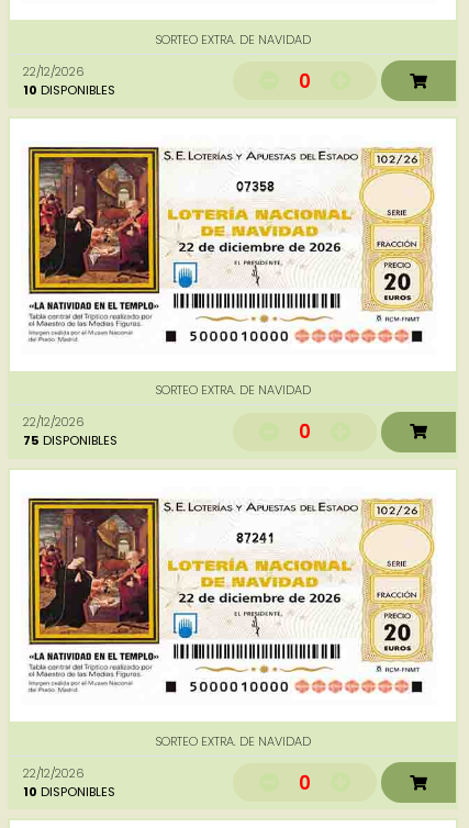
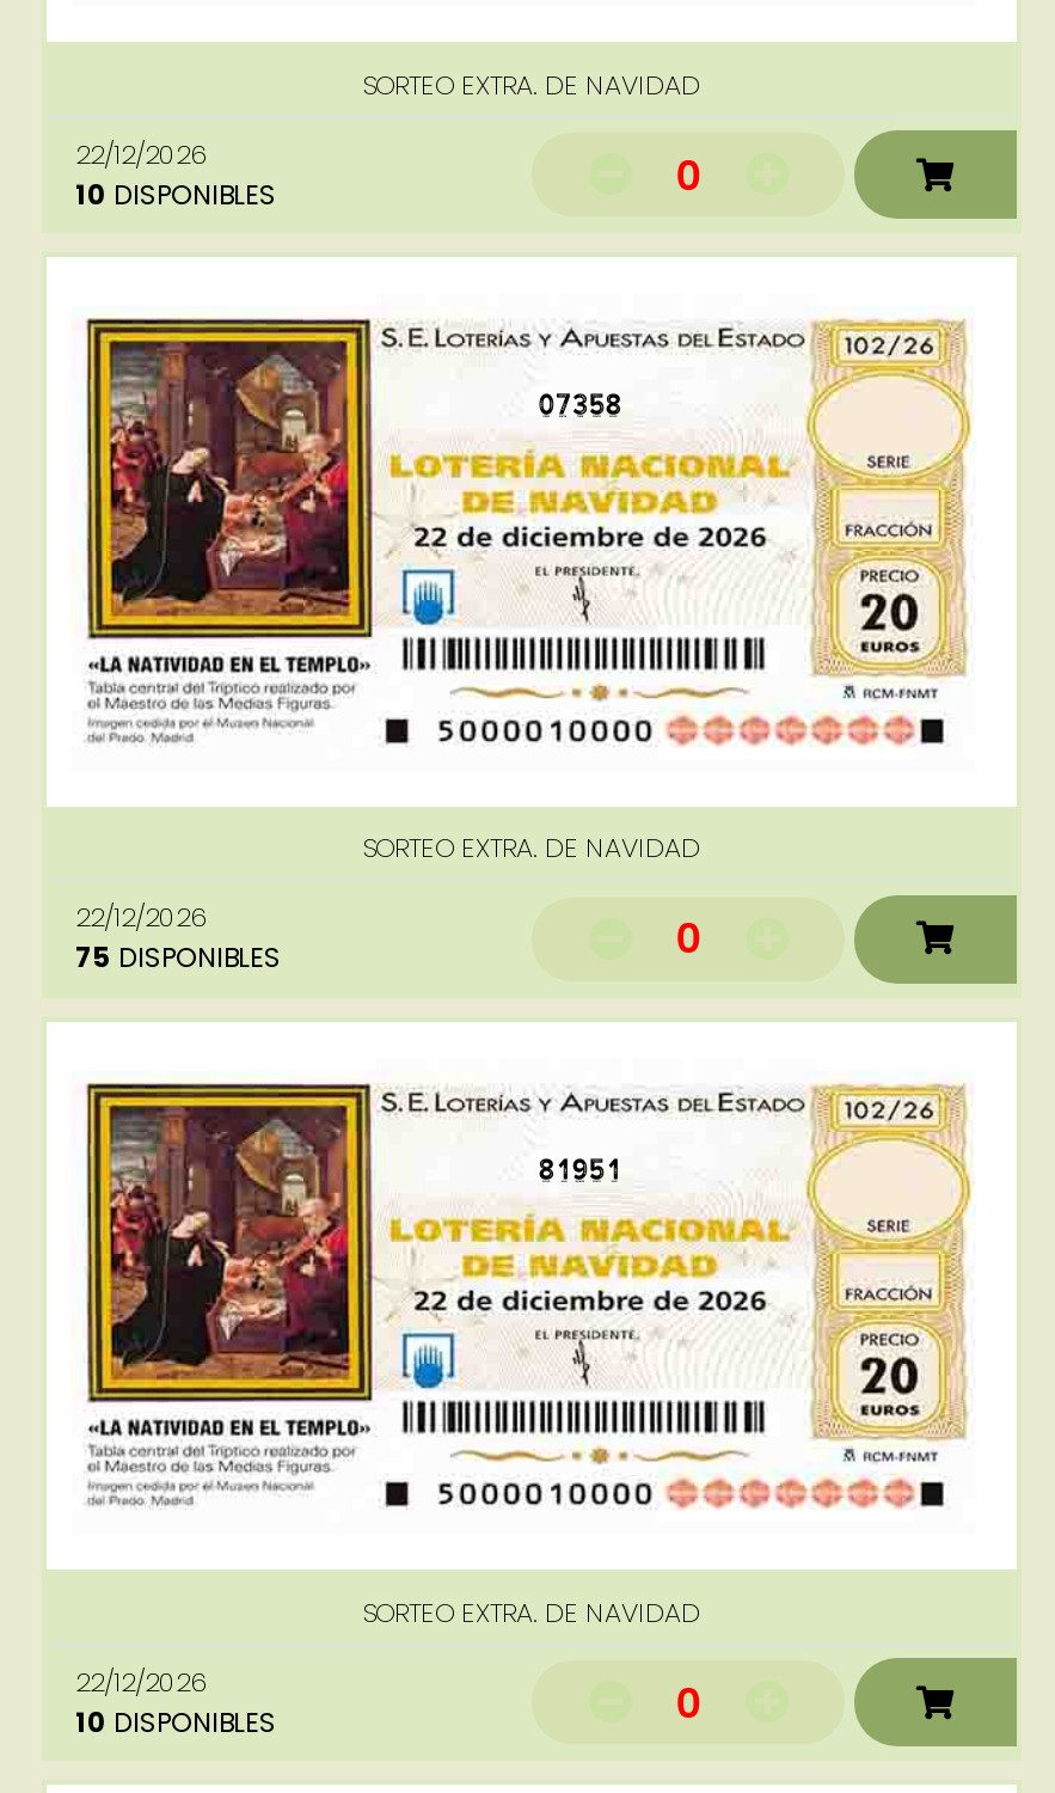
- 87241
+ 81951
